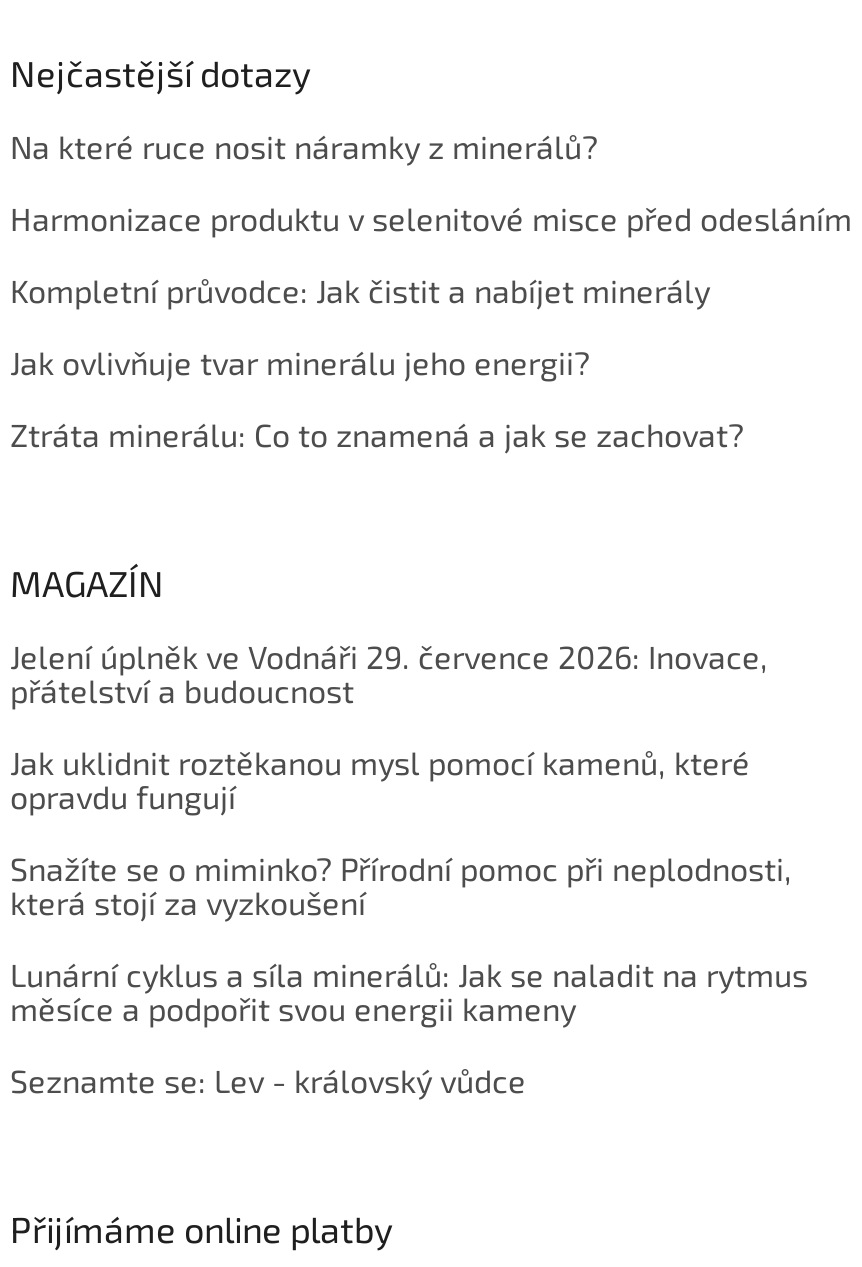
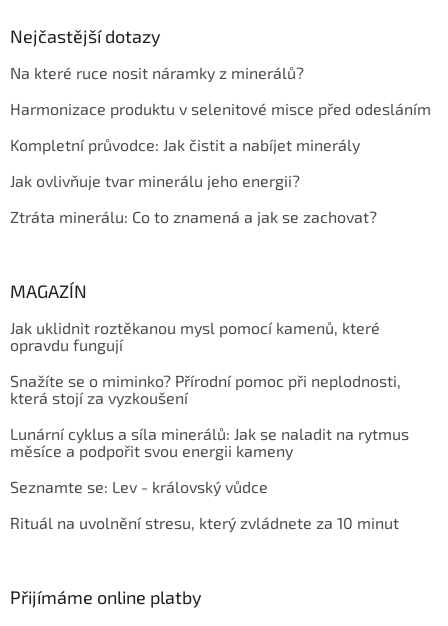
- Jelení úplněk ve Vodnáři 29. července 2026: Inovace,
- přátelství a budoucnost

moved up: Jak uklidnit roztěkanou mysl pomocí kamenů, které | opravdu fungují | Snažíte se o miminko? Přírodní pomoc při neplodnosti, | která stojí za vyzkoušení | Lunární cyklus a síla minerálů: Jak se naladit na rytmus | měsíce a podpořit svou energii kameny | Seznamte se: Lev - královský vůdce

+ Rituál na uvolnění stresu, který zvládnete za 10 minut
